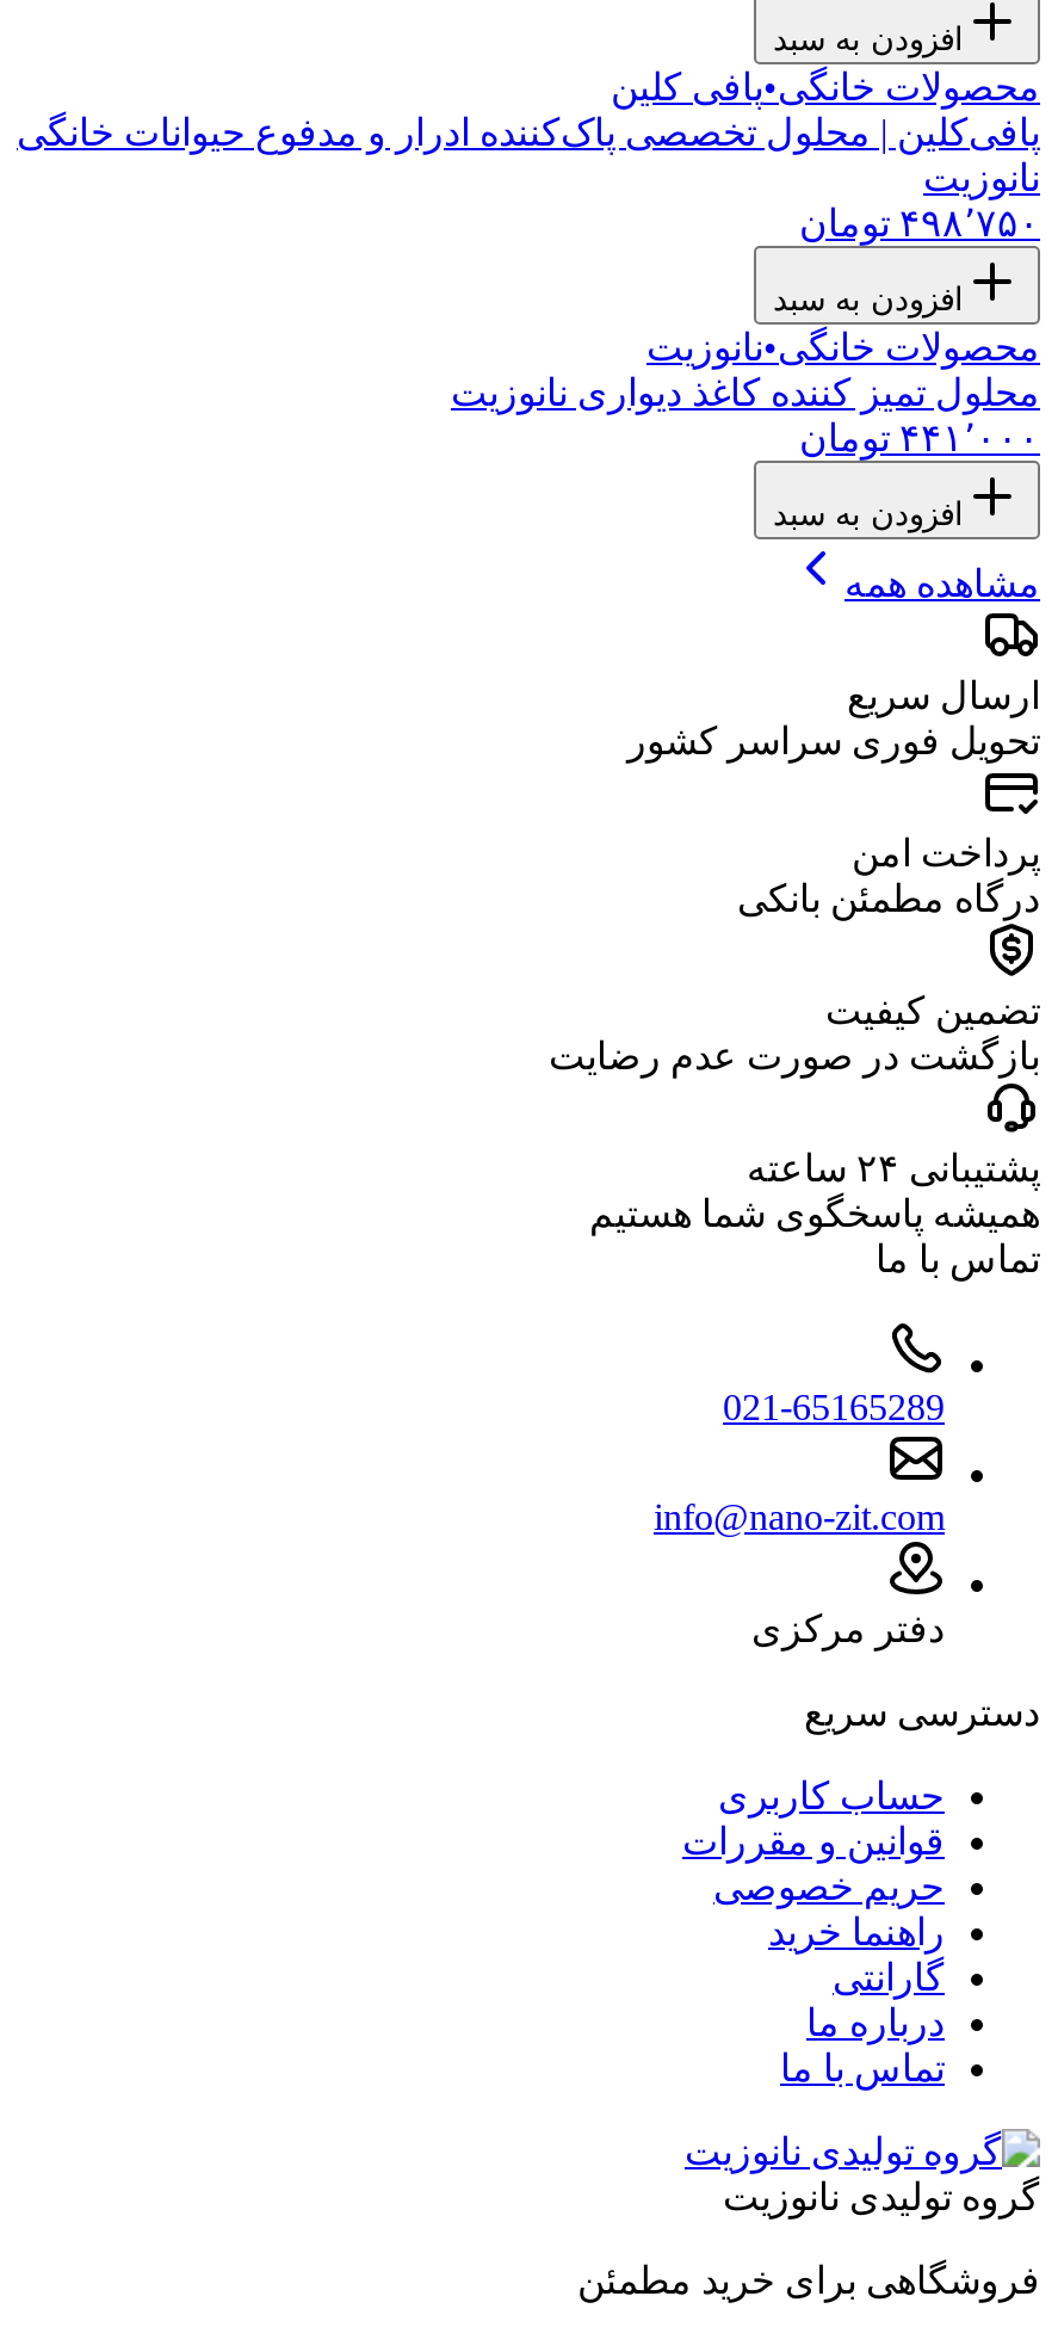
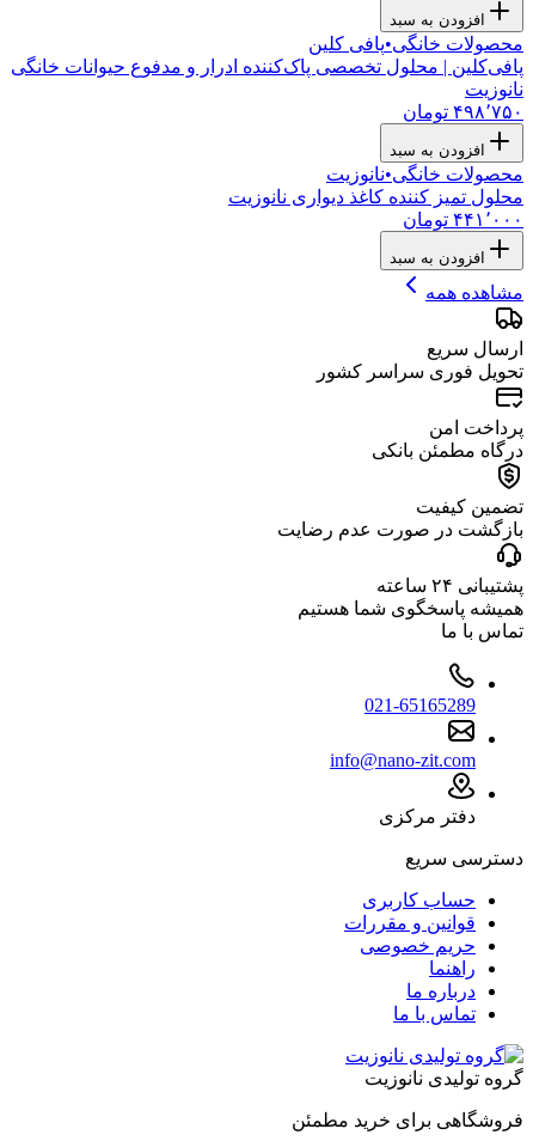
- راهنما خرید
- گارانتی
+ راهنما
